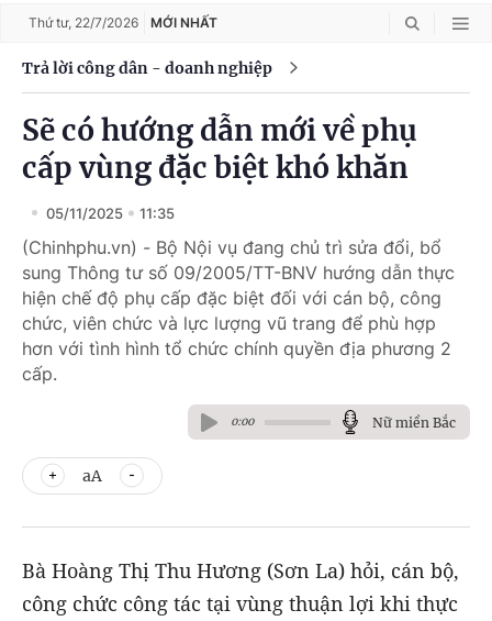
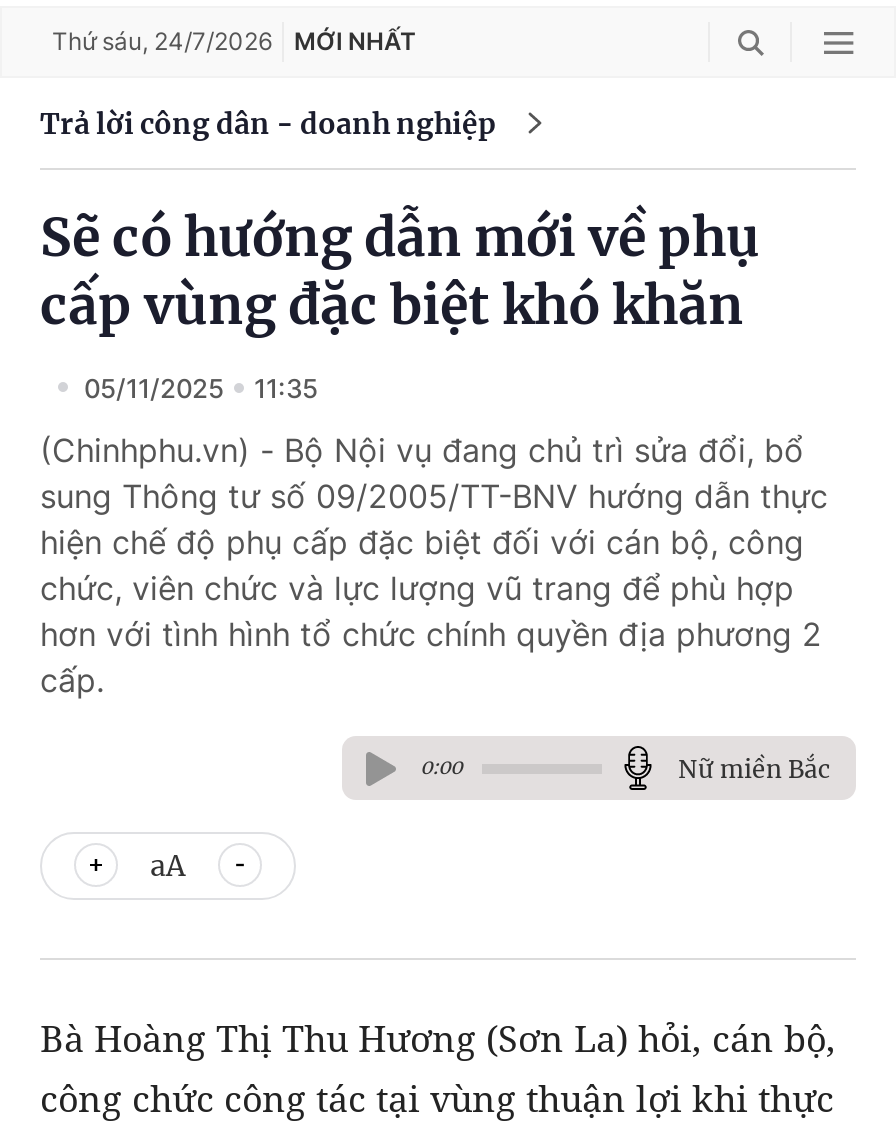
- Thứ tư, 22/7/2026 MỚI NHẤT
+ Thứ sáu, 24/7/2026 MỚI NHẤT
